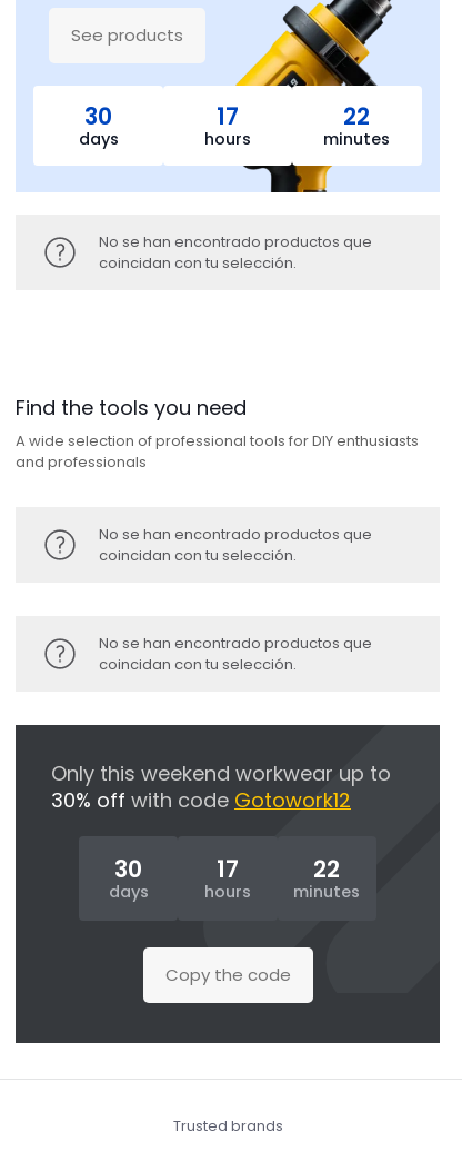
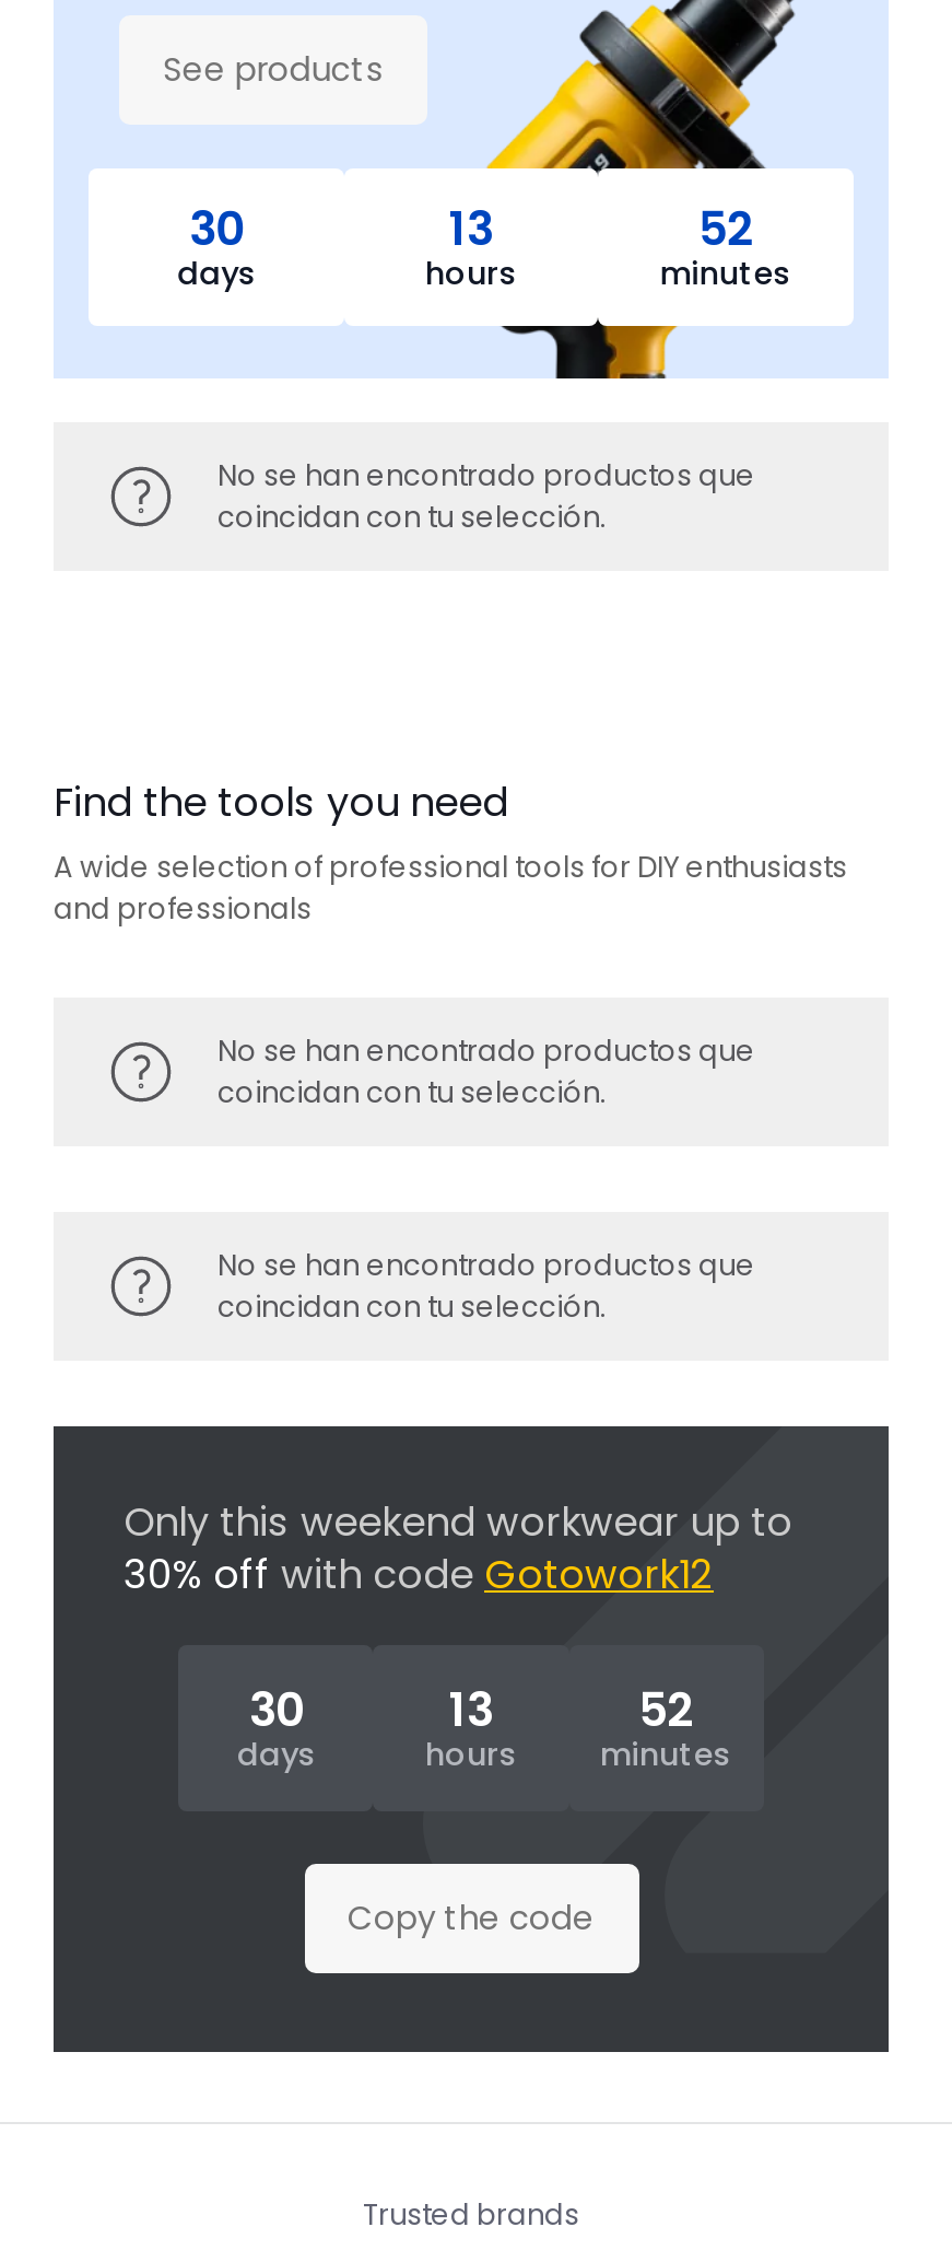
- 17
+ 13

- 22
+ 52

- 17
+ 13

- 22
+ 52
